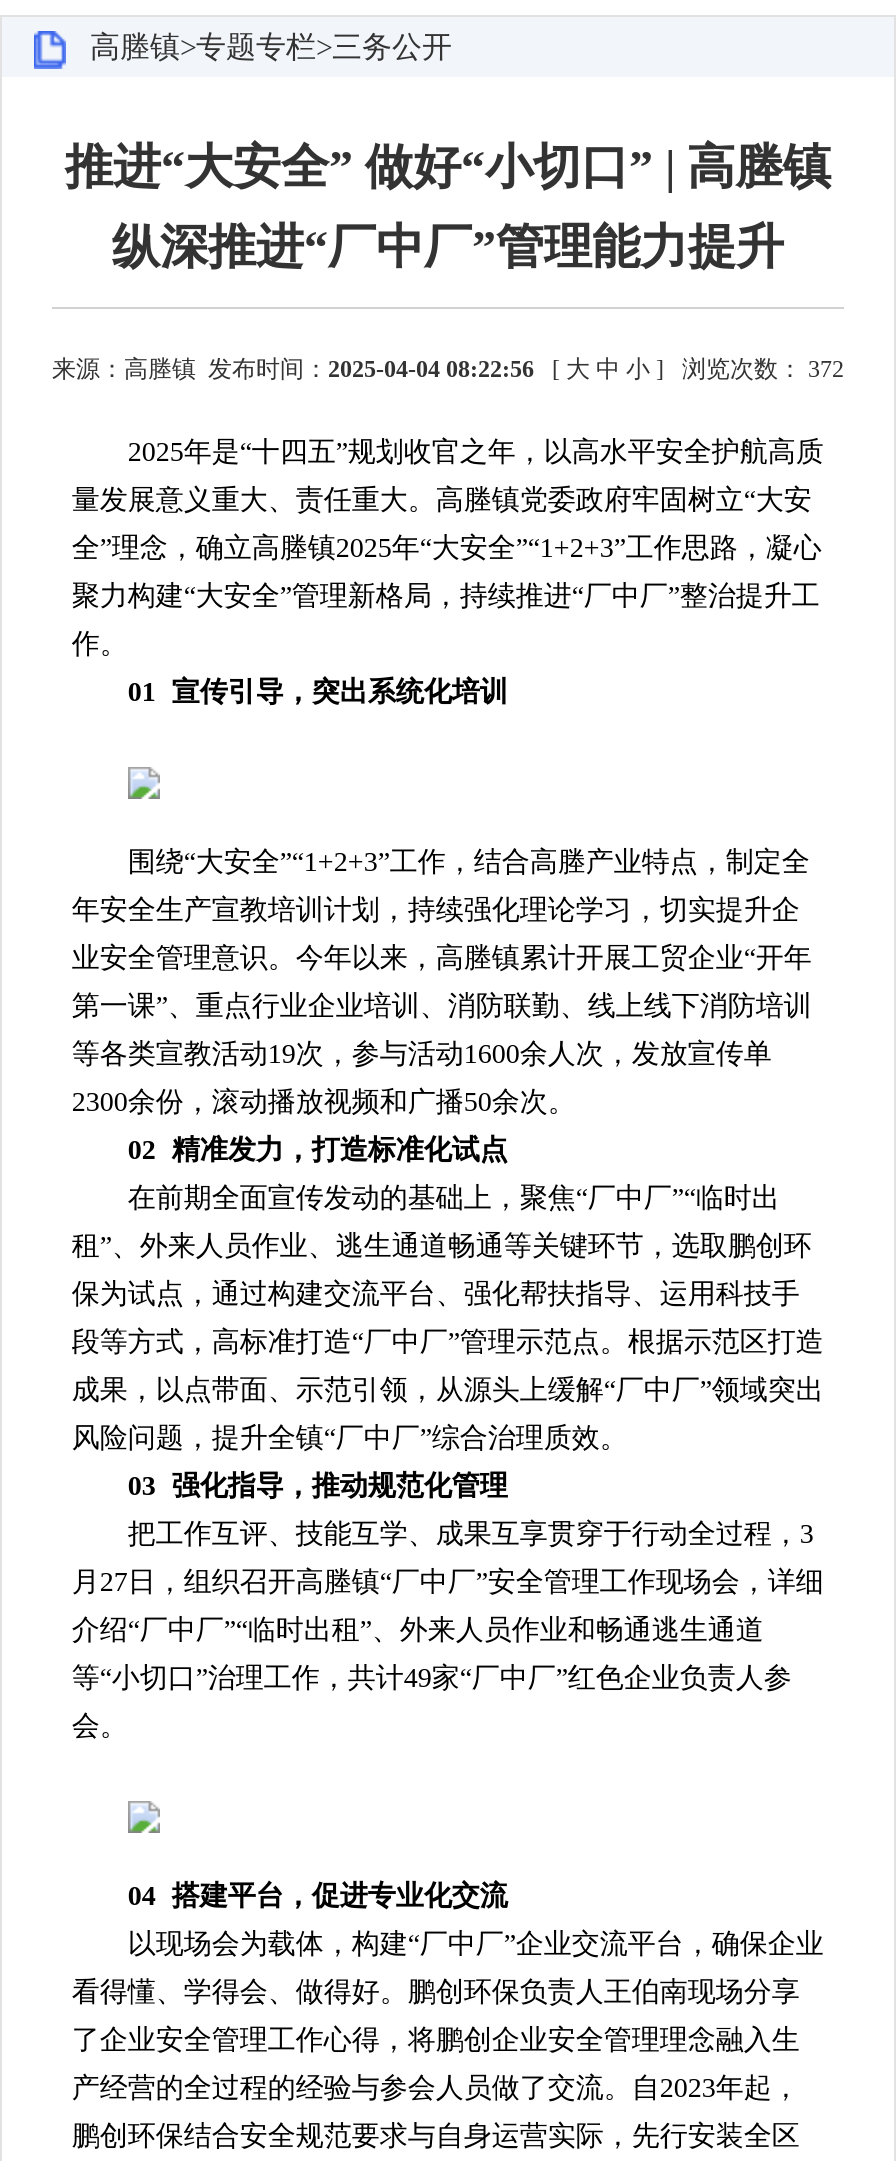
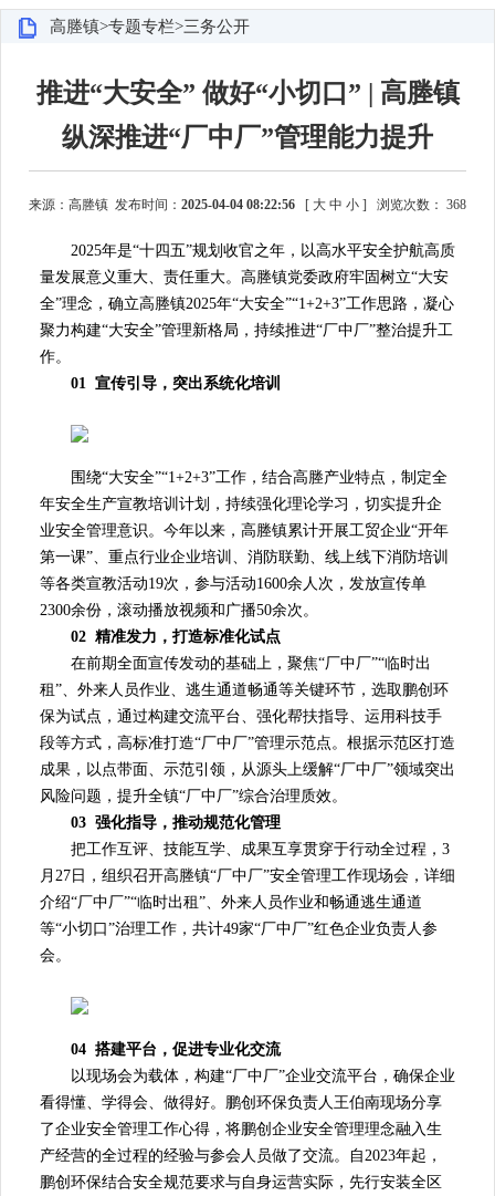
- 来源：高塍镇 发布时间：2025-04-04 08:22:56 [大 中 小]浏览次数：372
+ 来源：高塍镇 发布时间：2025-04-04 08:22:56 [大 中 小]浏览次数：368
